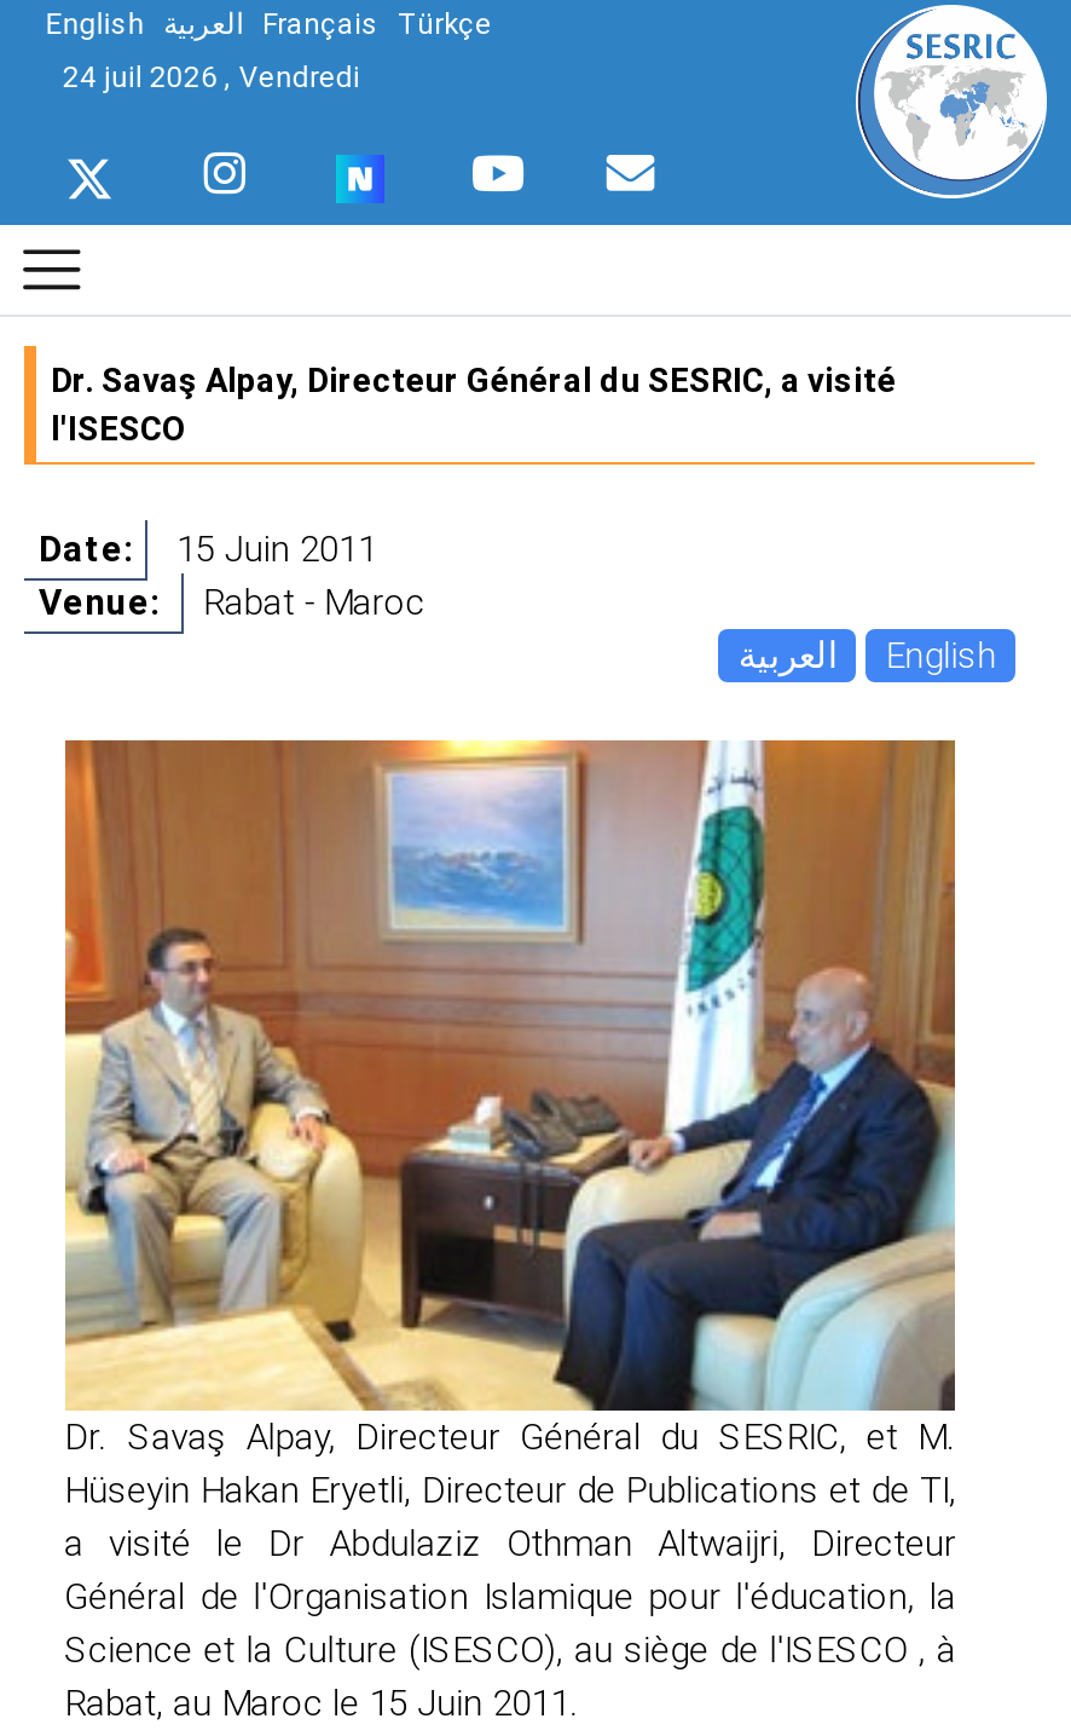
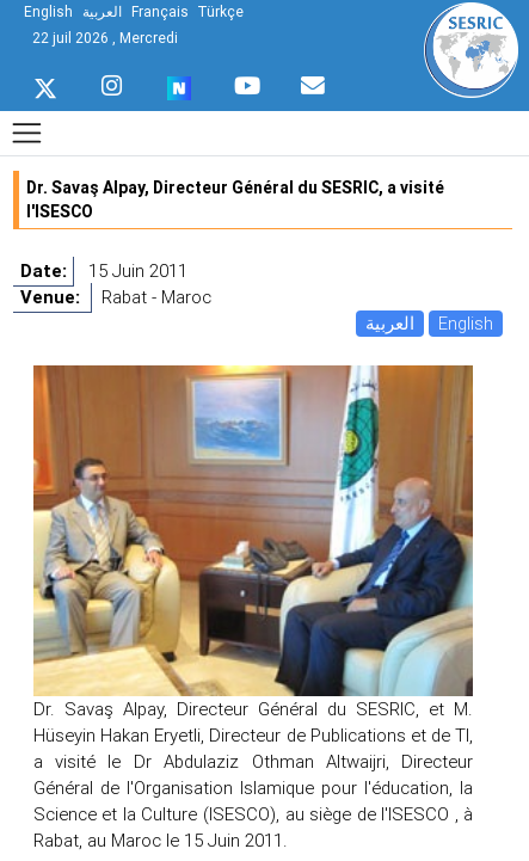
- 24 juil 2026 , Vendredi
+ 22 juil 2026 , Mercredi
